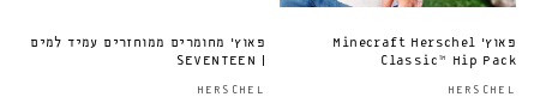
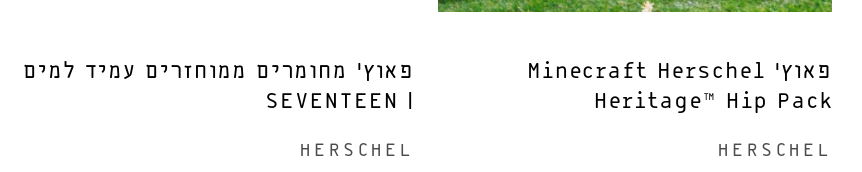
- Classic™ Hip Pack
+ Heritage™ Hip Pack
